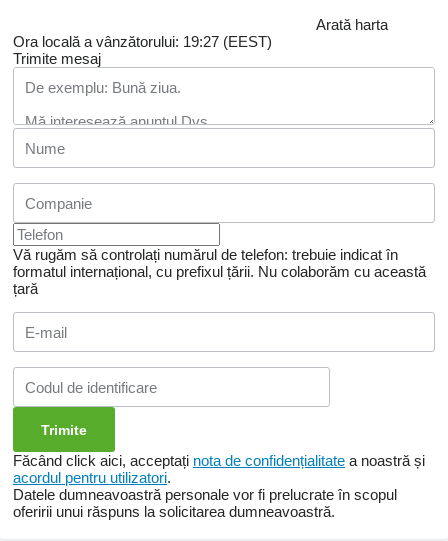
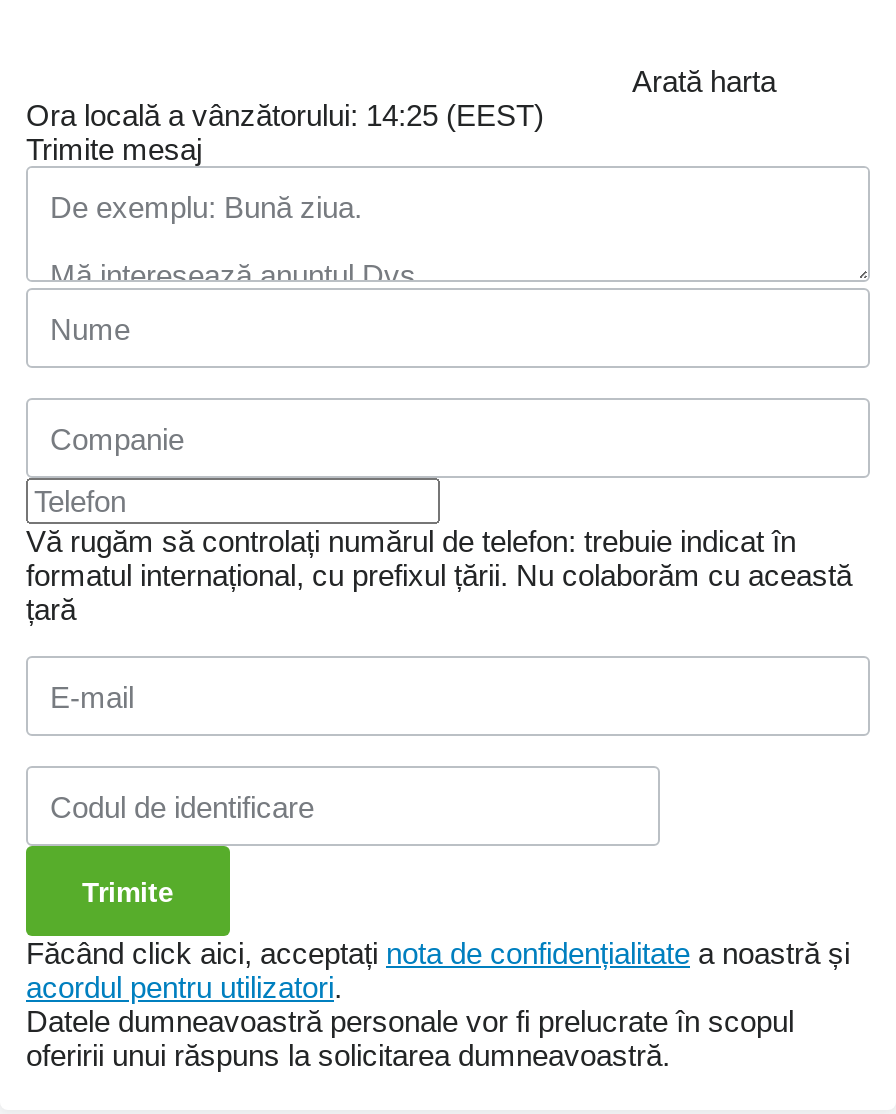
- Ora locală a vânzătorului: 19:27 (EEST)
+ Ora locală a vânzătorului: 14:25 (EEST)
